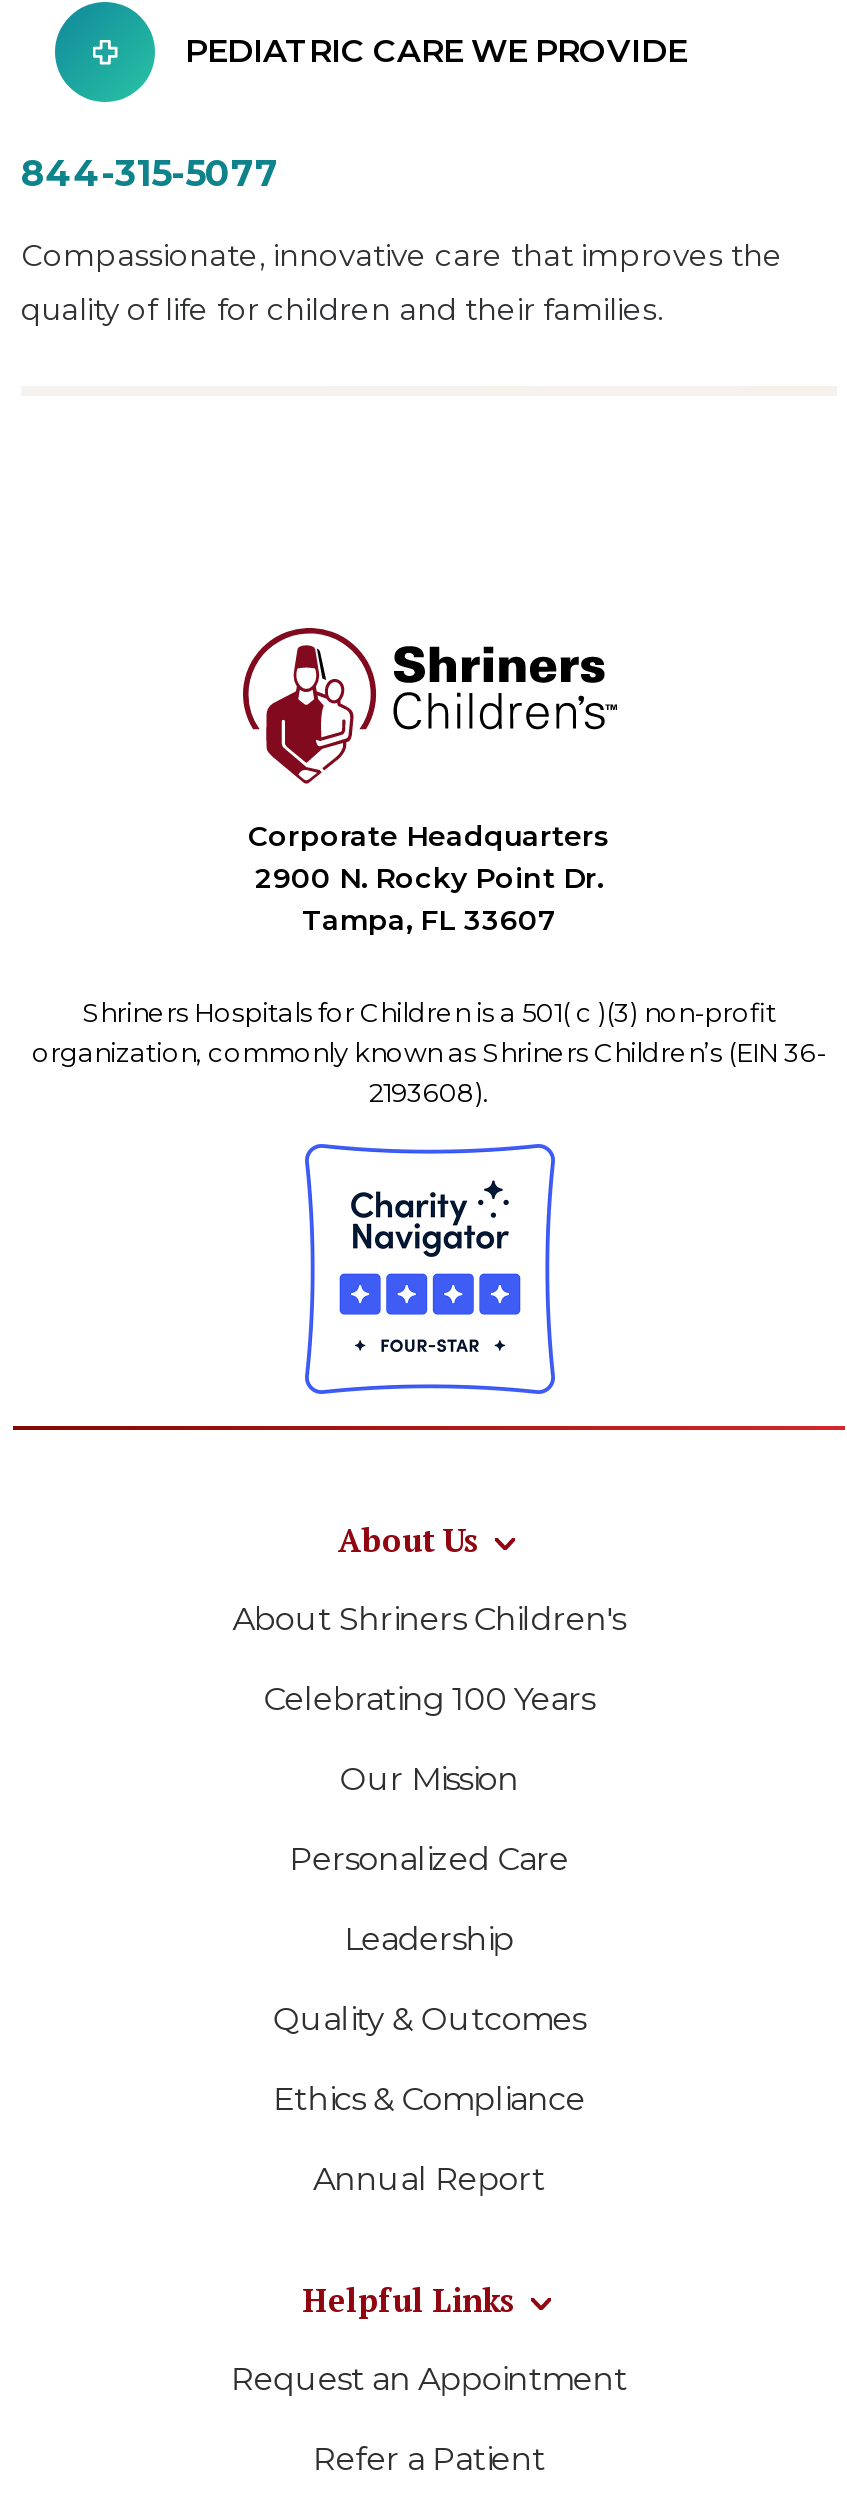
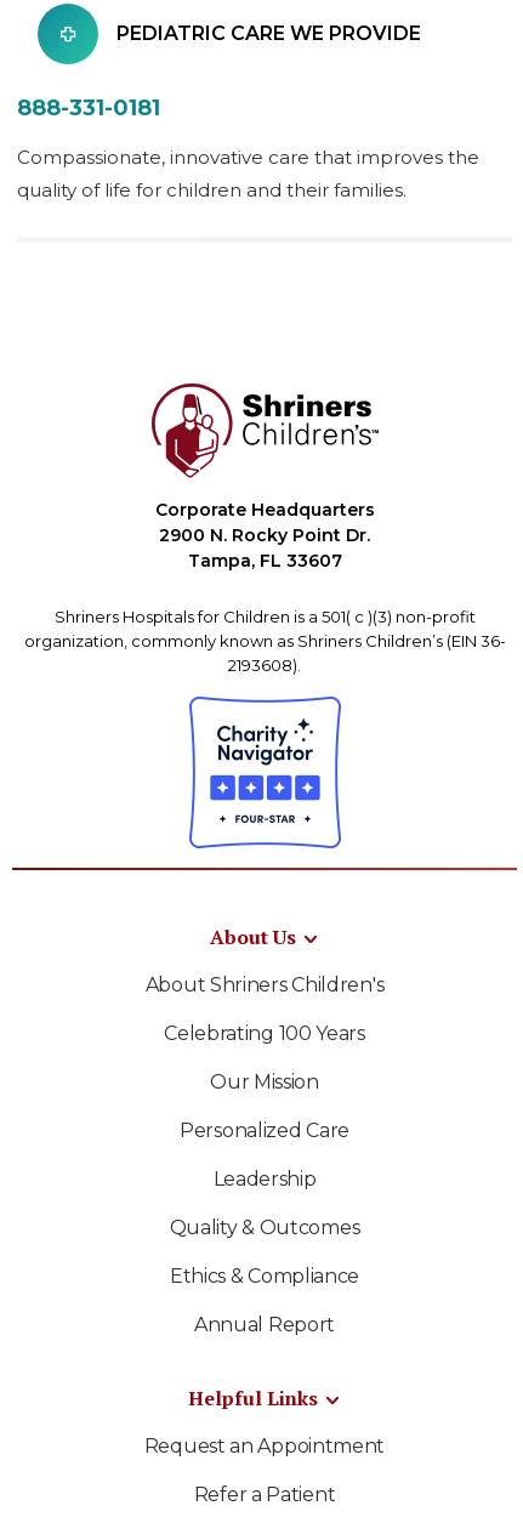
- 844-315-5077
+ 888-331-0181
